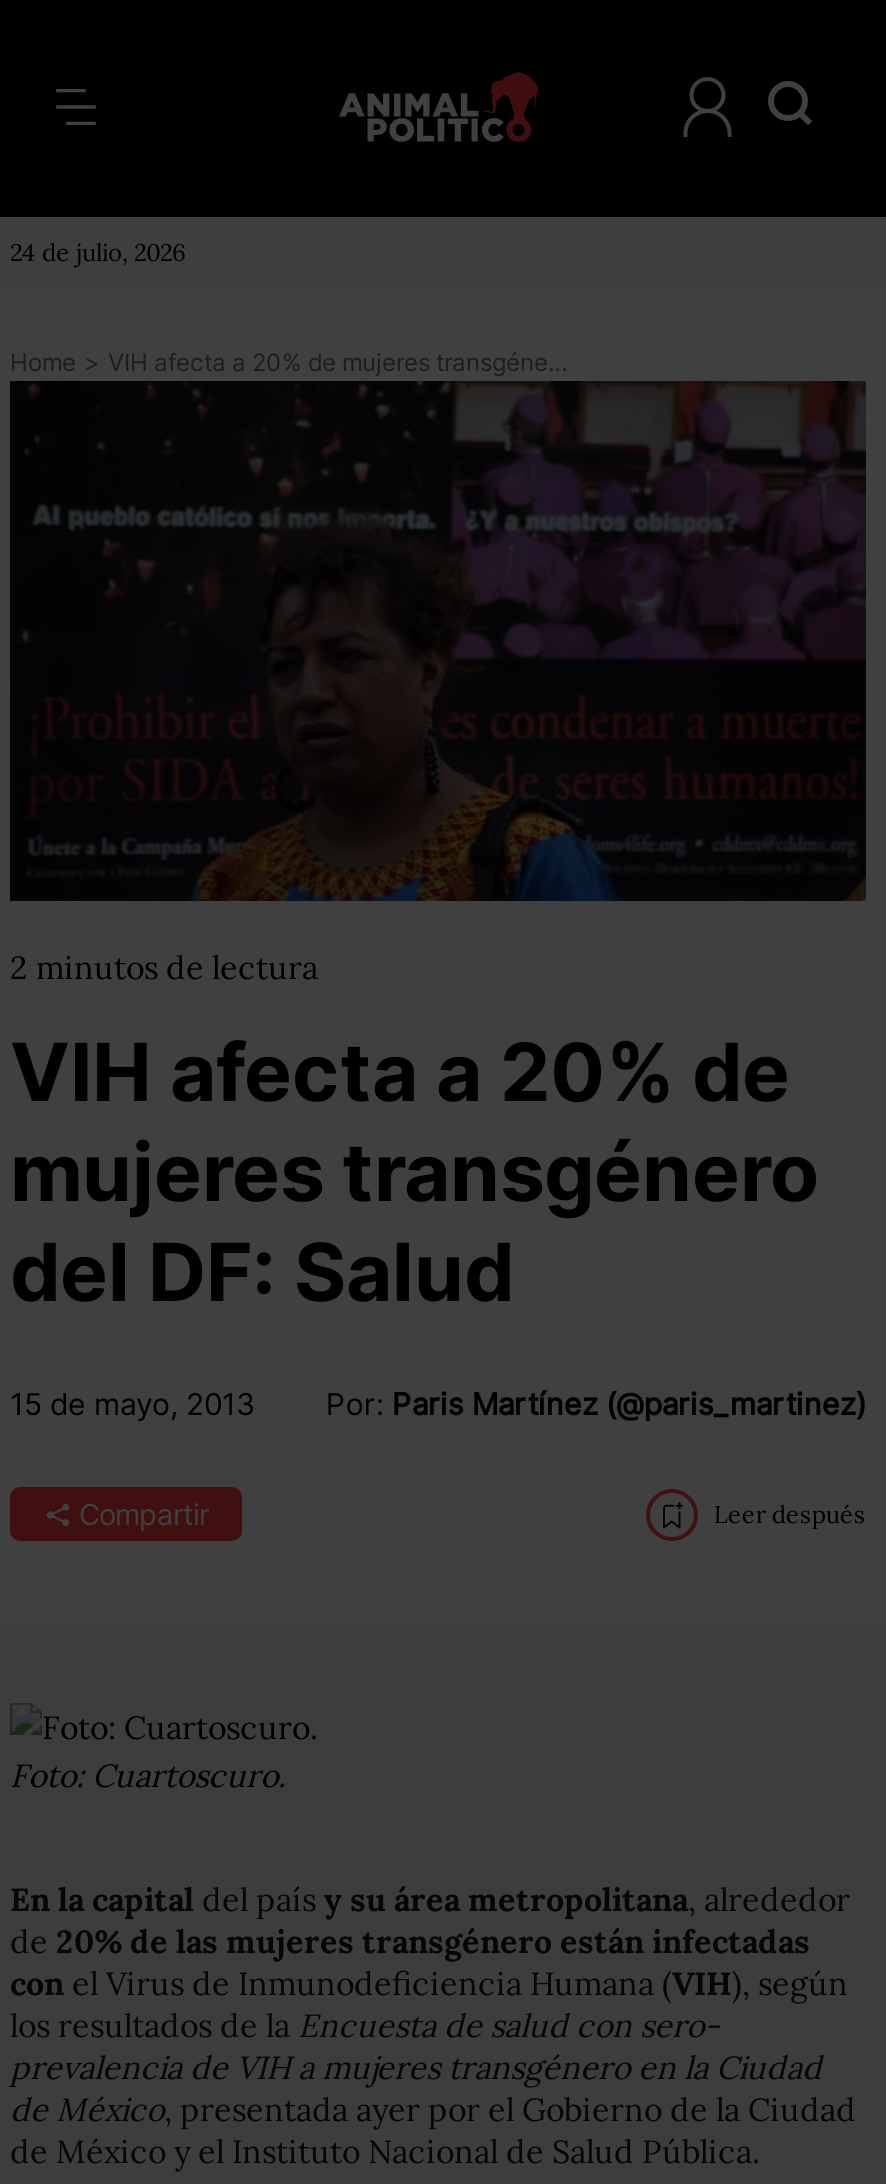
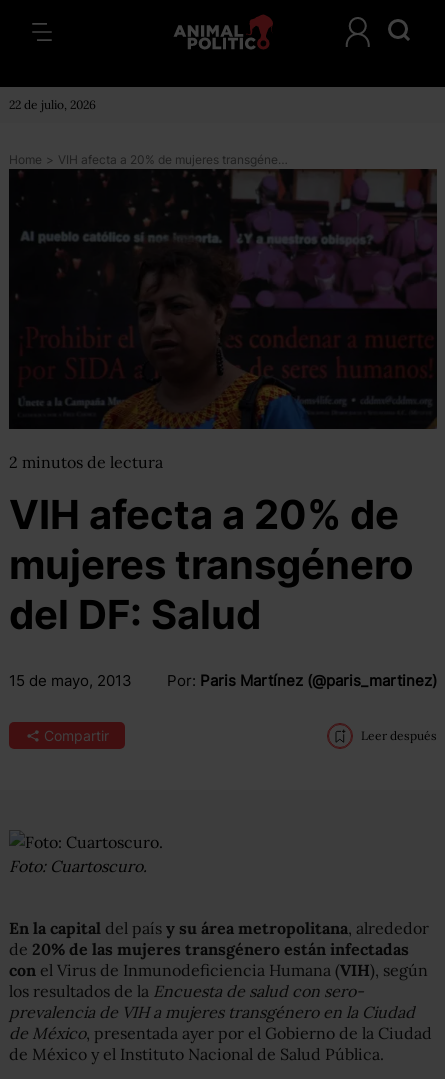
- 24 de julio, 2026
+ 22 de julio, 2026
